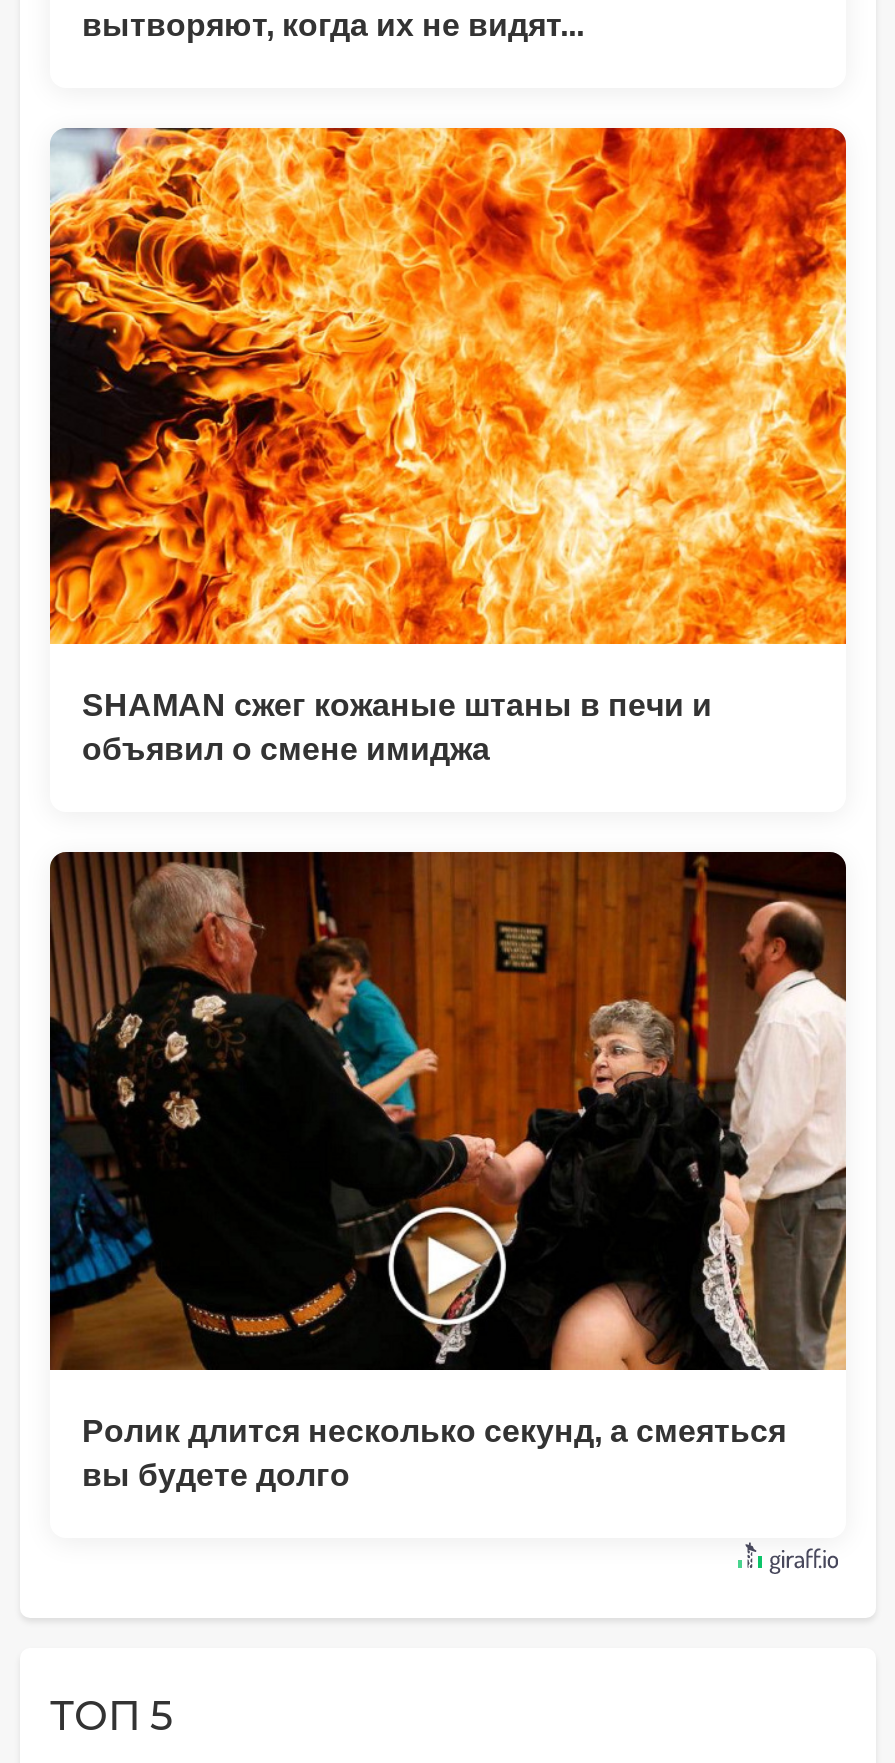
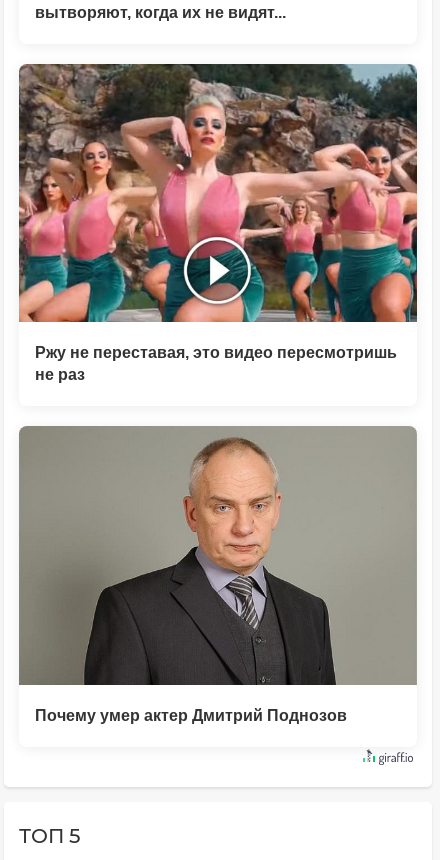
- [image]
- SHAMAN сжег кожаные штаны в печи и
- объявил о смене имиджа
+ [image]
+ Ржу не переставая, это видео пересмотришь
+ не раз

- [image]
- Ролик длится несколько секунд, а смеяться
- вы будете долго
+ [image]
+ Почему умер актер Дмитрий Поднозов
